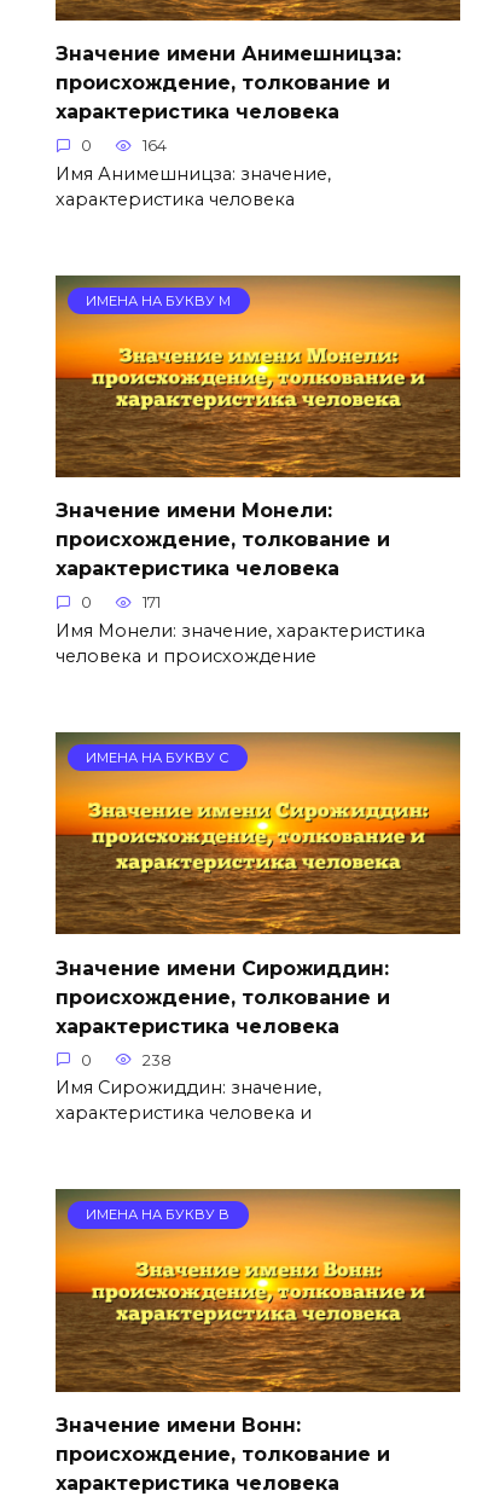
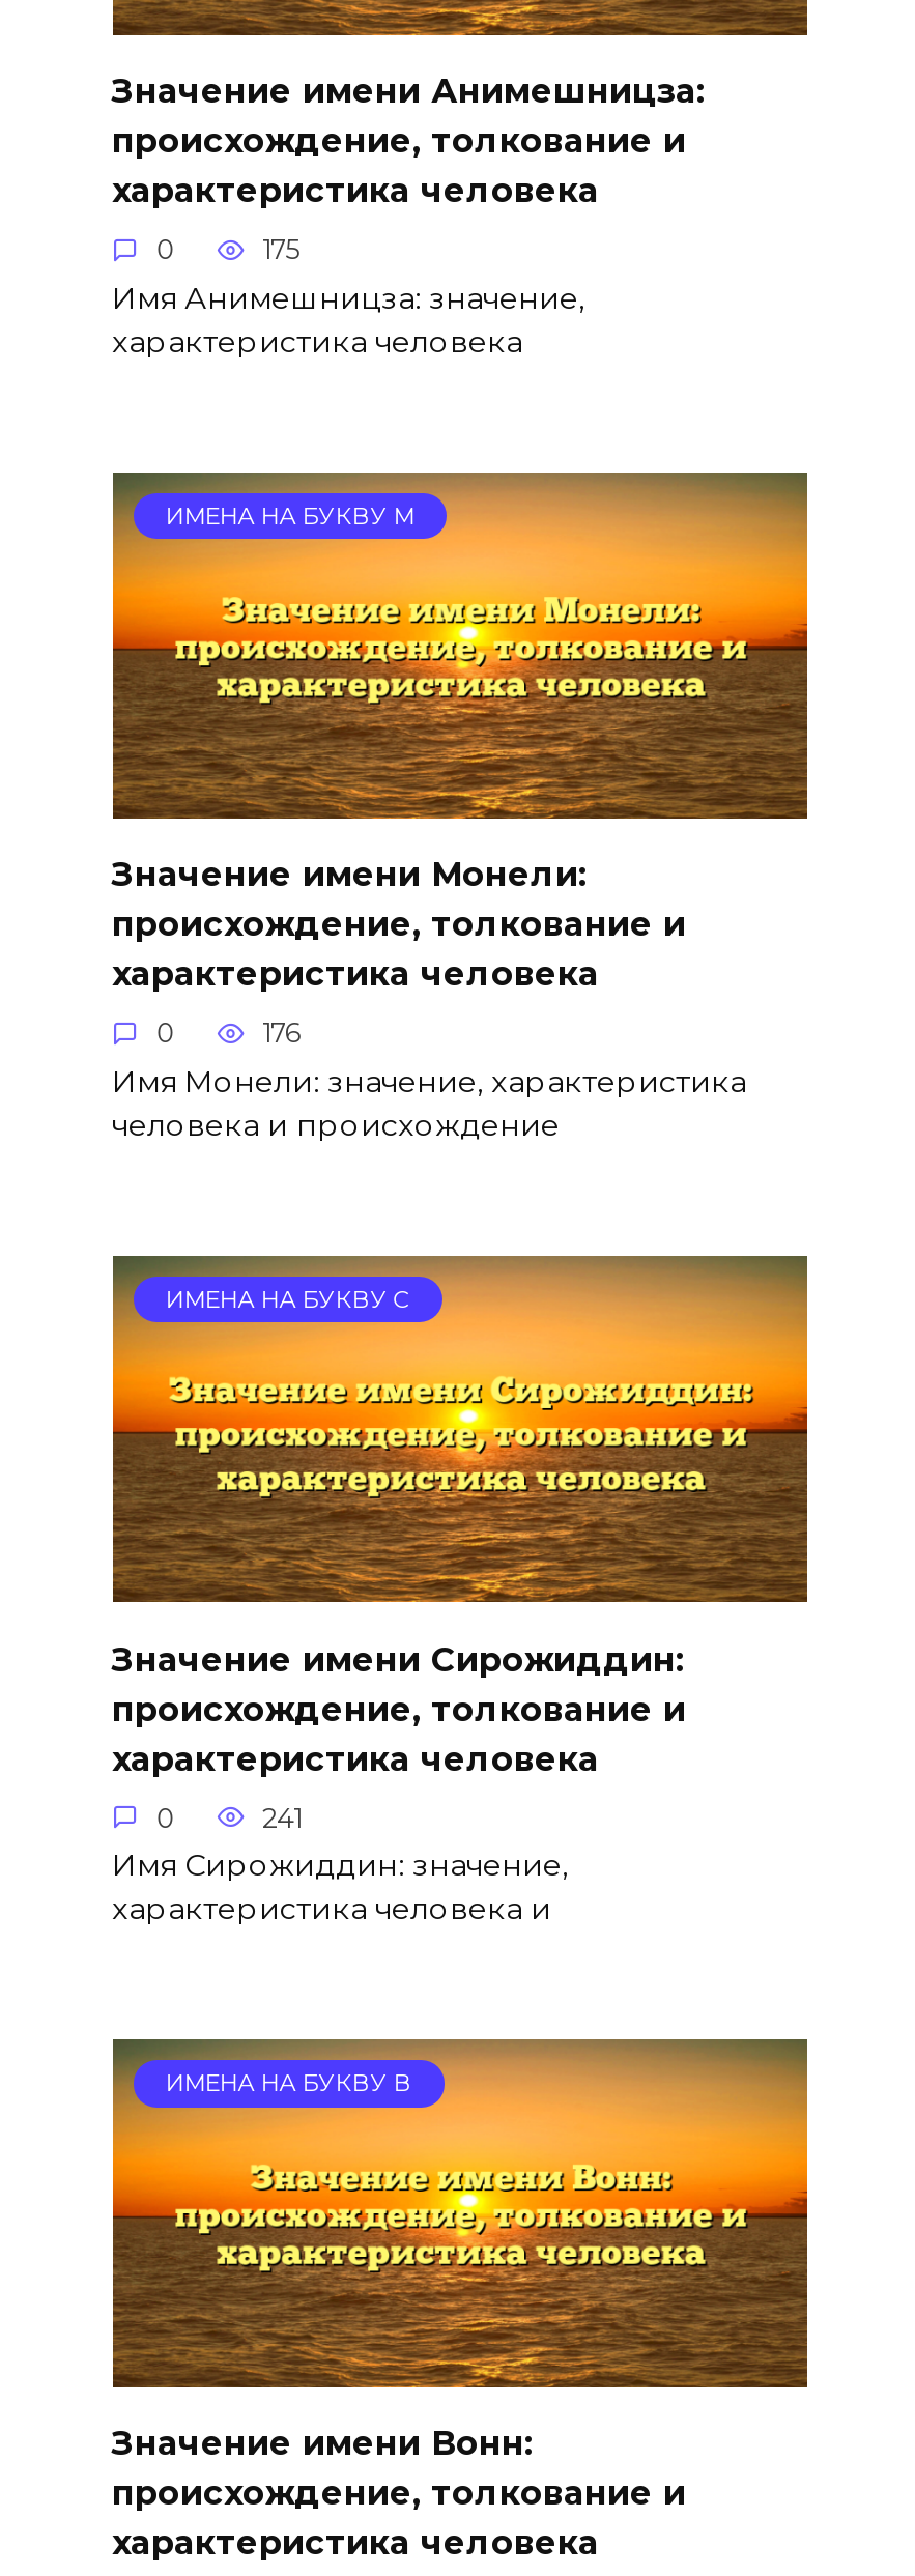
- 164
+ 175

- 171
+ 176

- 238
+ 241
